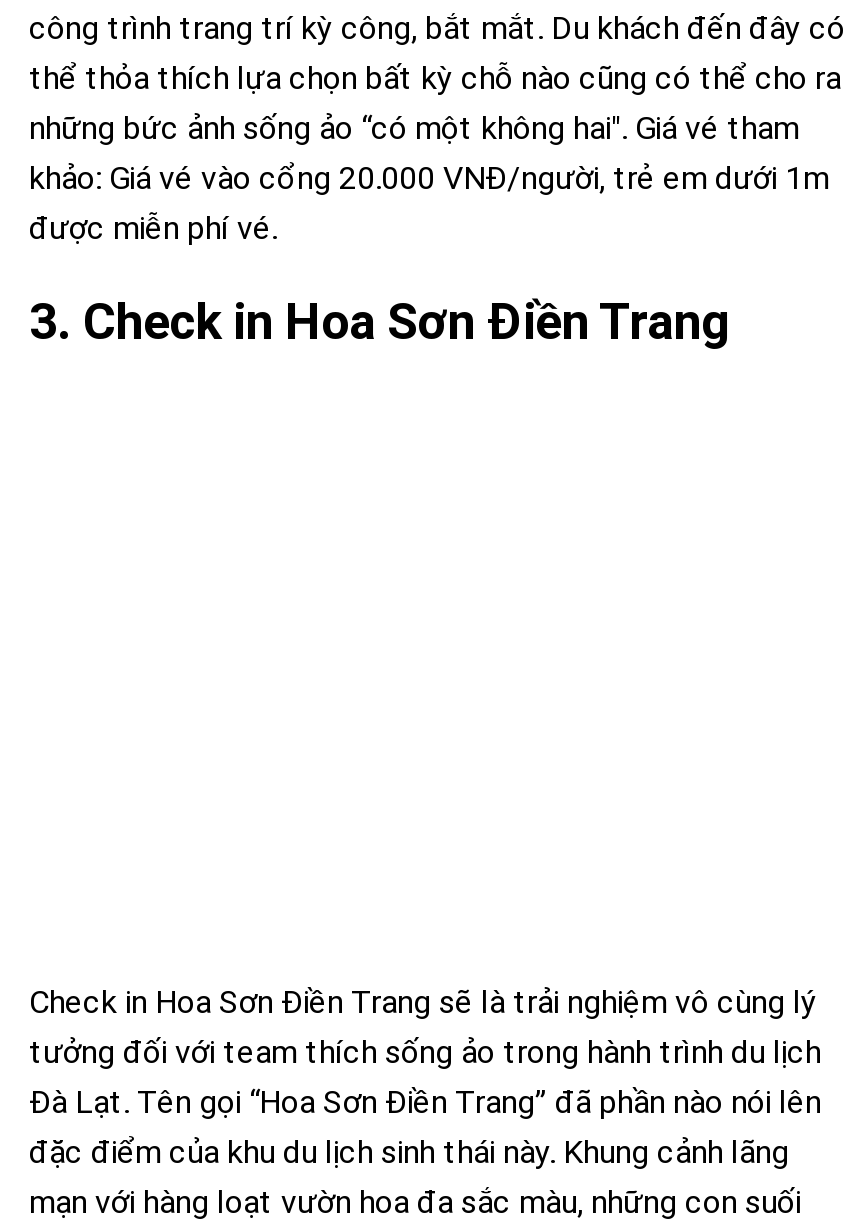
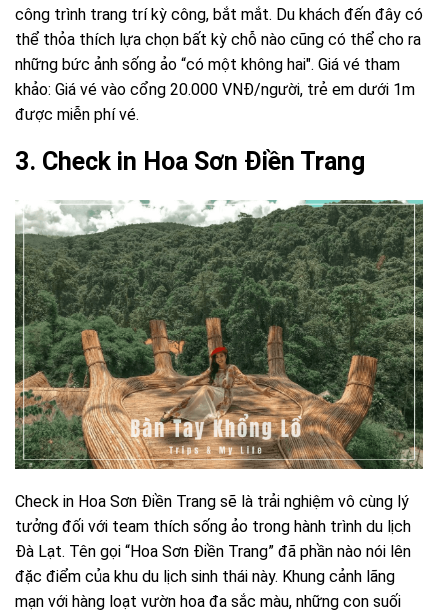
+ [image]
